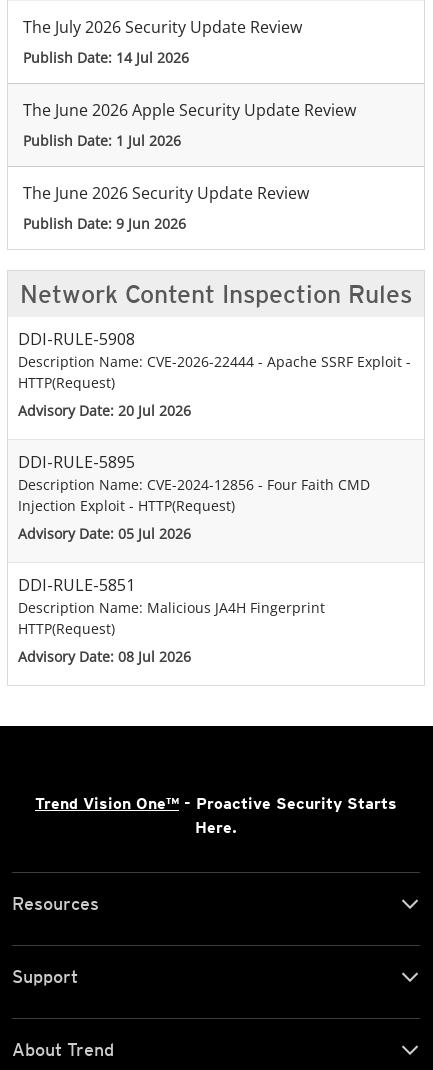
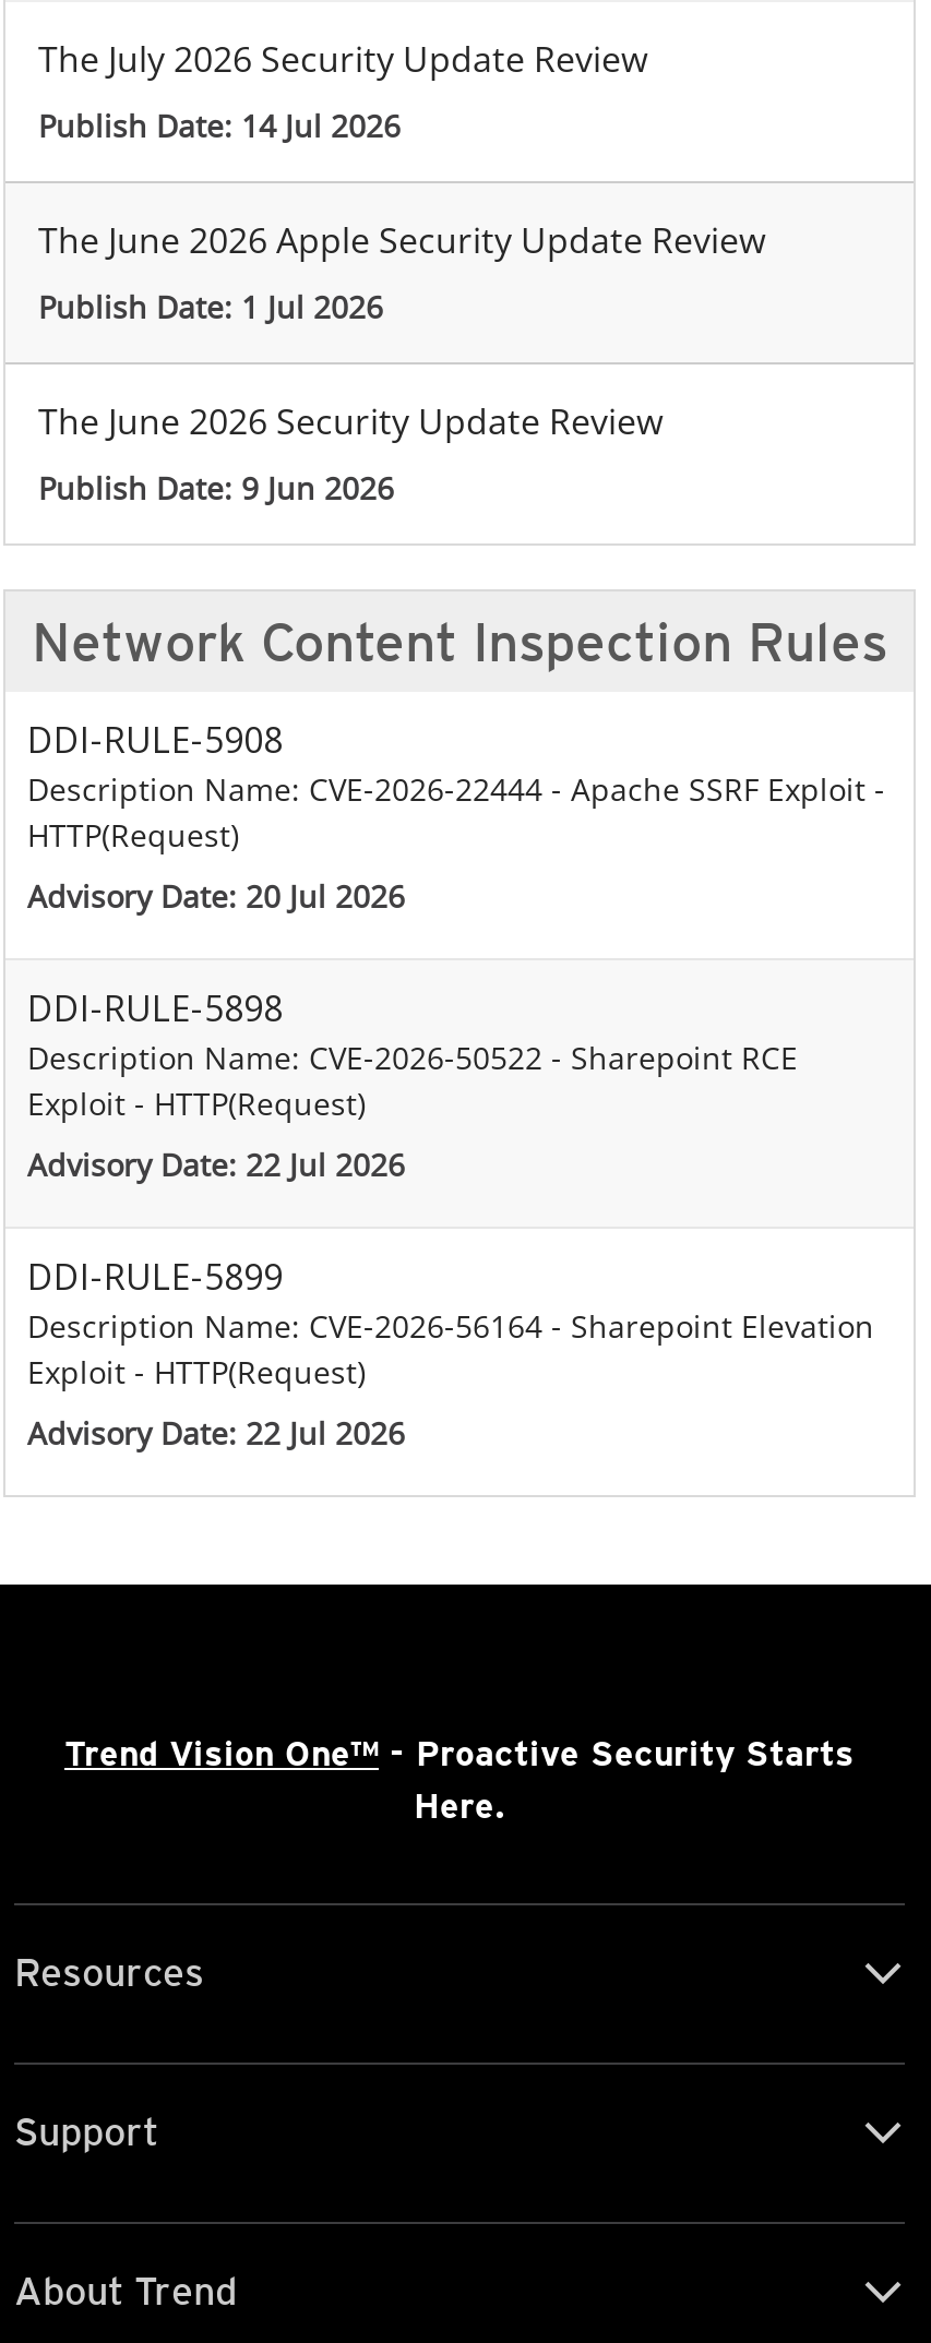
- DDI-RULE-5895
- Description Name: CVE-2024-12856 - Four Faith CMD
- Injection Exploit - HTTP(Request)
+ DDI-RULE-5898
+ Description Name: CVE-2026-50522 - Sharepoint RCE
+ Exploit - HTTP(Request)

- Advisory Date: 05 Jul 2026
+ Advisory Date: 22 Jul 2026

- DDI-RULE-5851
- Description Name: Malicious JA4H Fingerprint
- HTTP(Request)
+ DDI-RULE-5899
+ Description Name: CVE-2026-56164 - Sharepoint Elevation
+ Exploit - HTTP(Request)

- Advisory Date: 08 Jul 2026
+ Advisory Date: 22 Jul 2026
